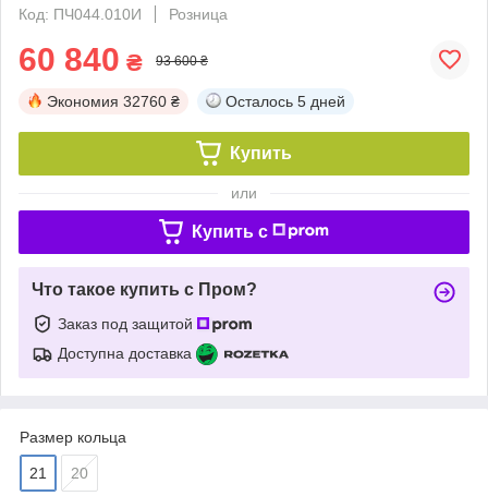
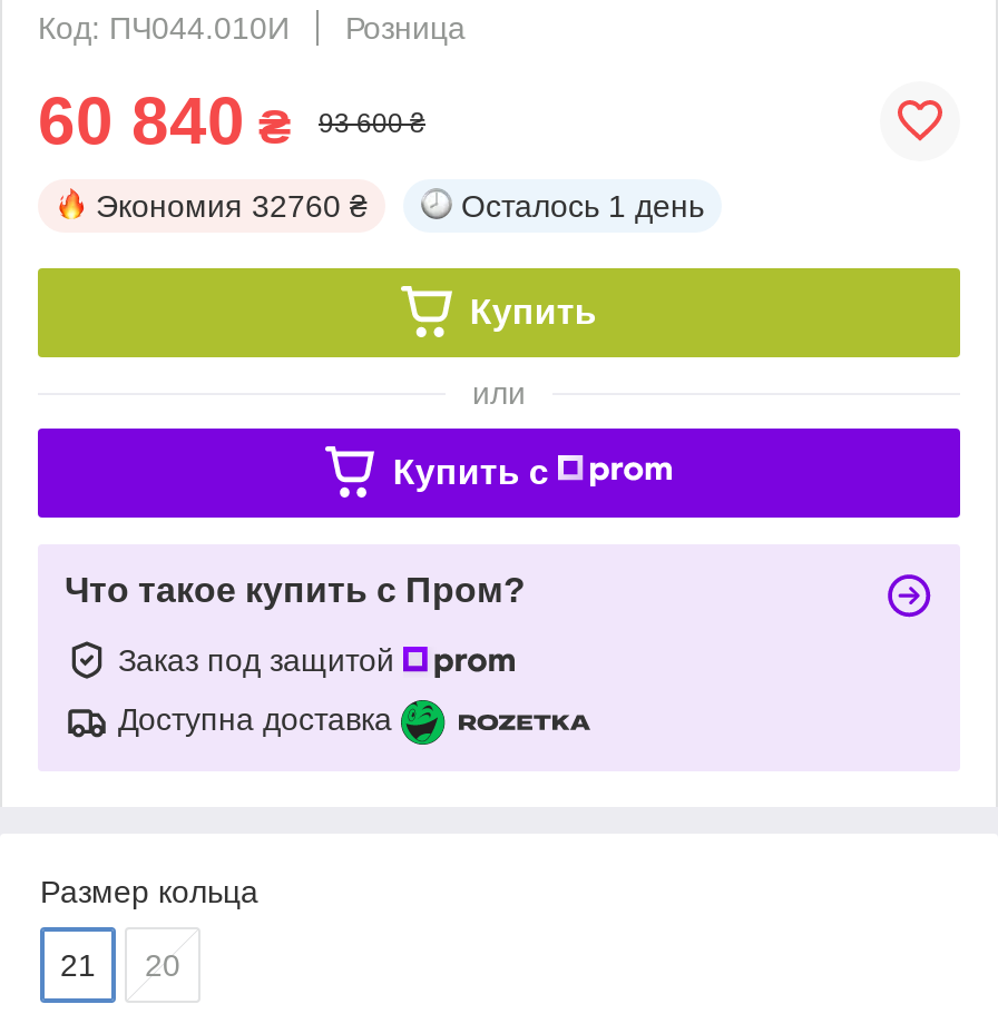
- Осталось 5 дней
+ Осталось 1 день
